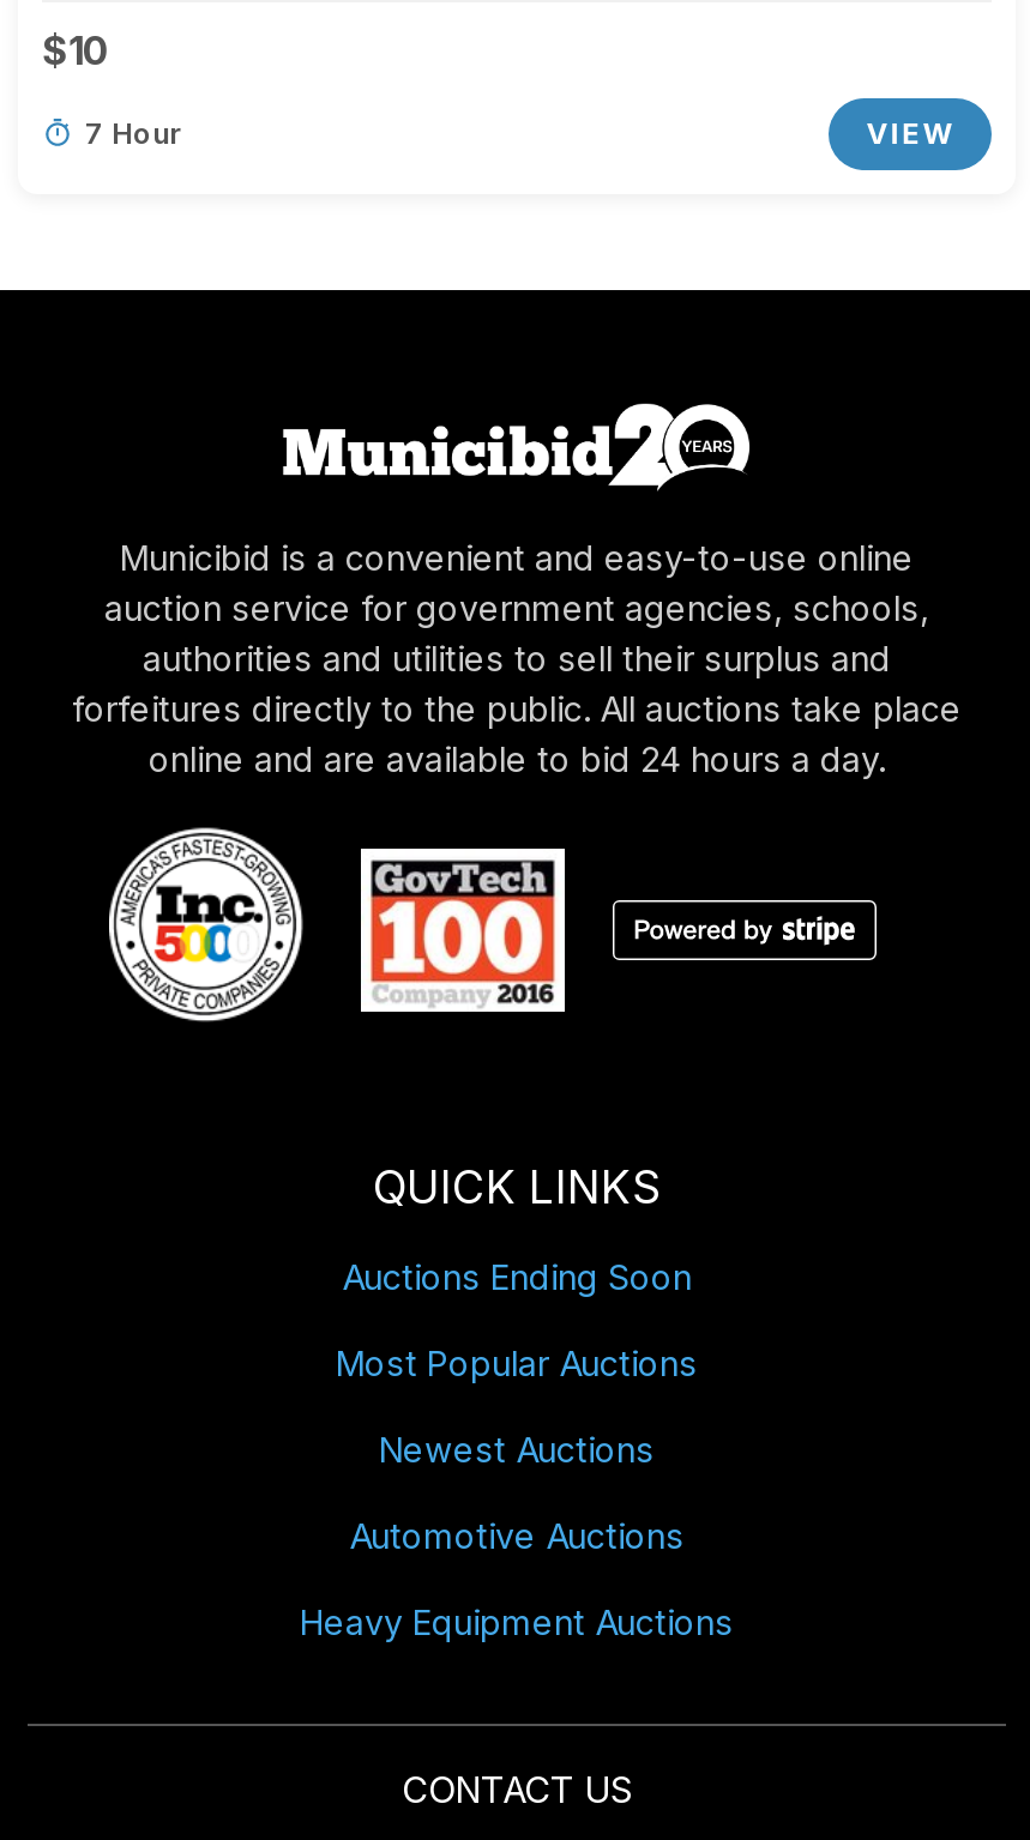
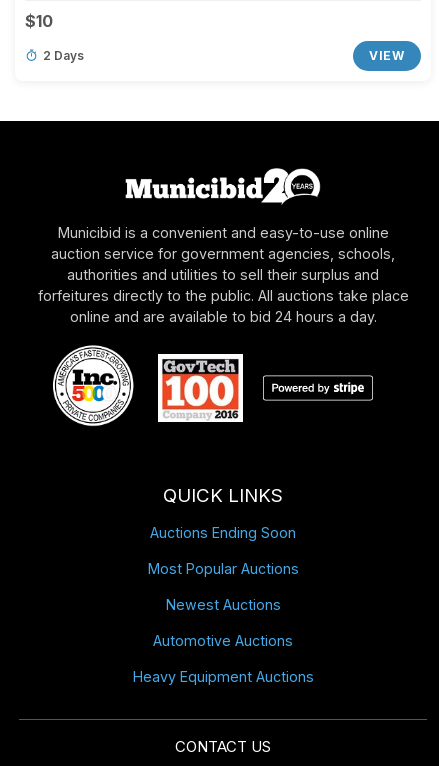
- 7 Hour
+ 2 Days
